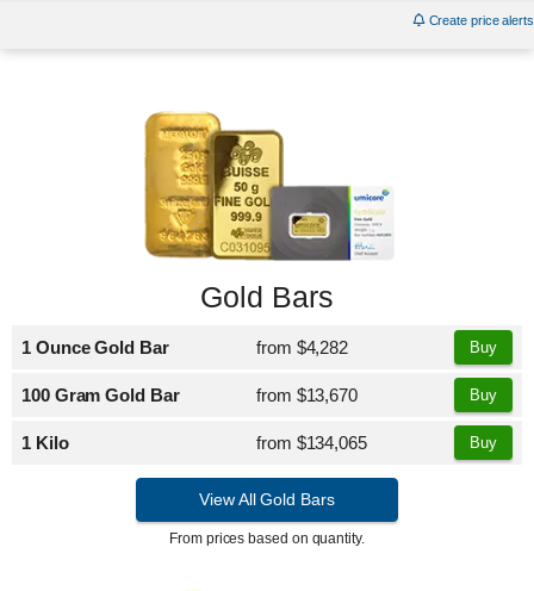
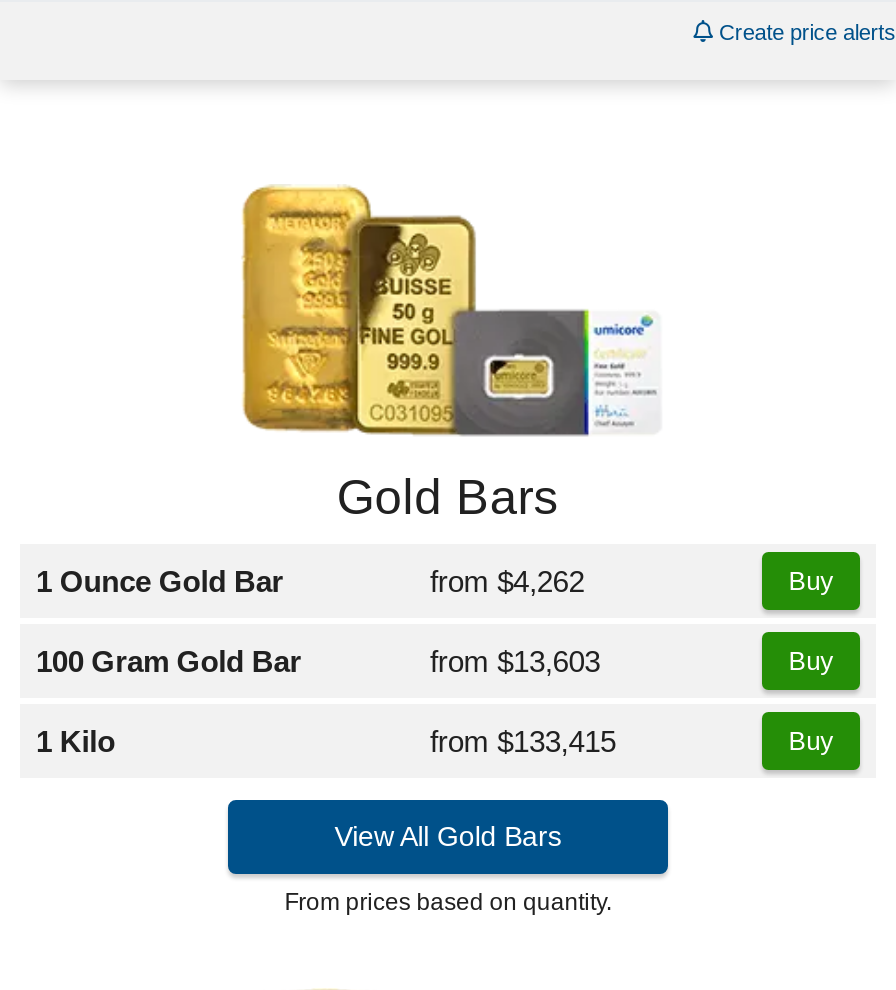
- from $4,282
+ from $4,262

- from $13,670
+ from $13,603

- from $134,065
+ from $133,415
